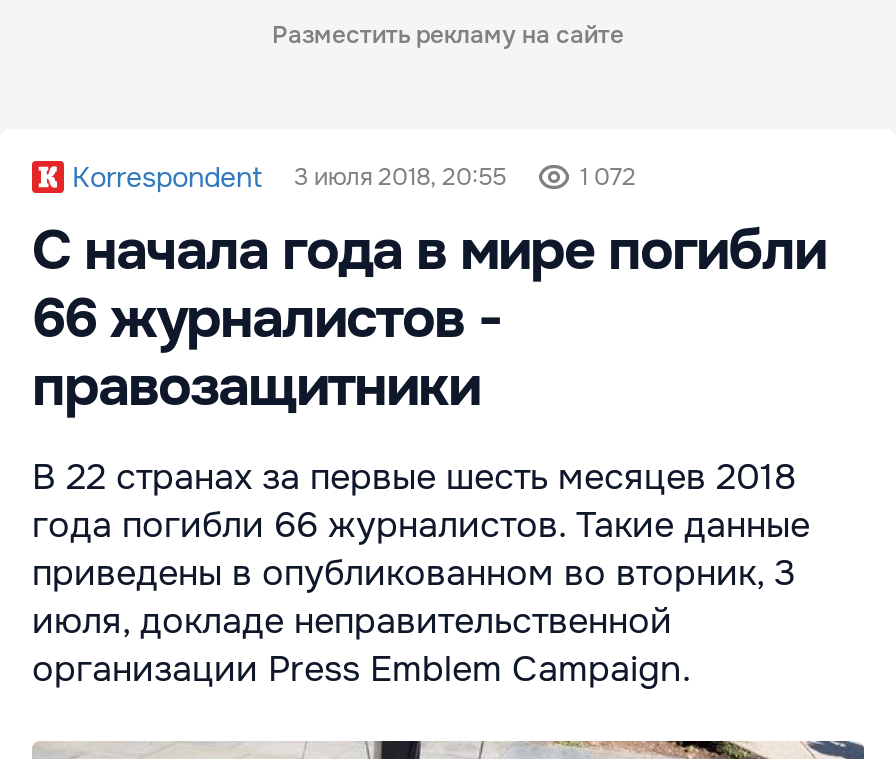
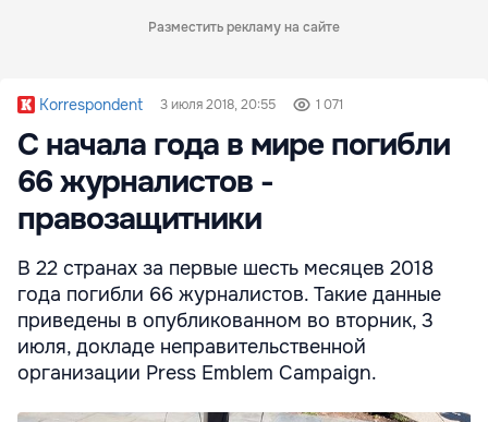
- 1 072
+ 1 071
